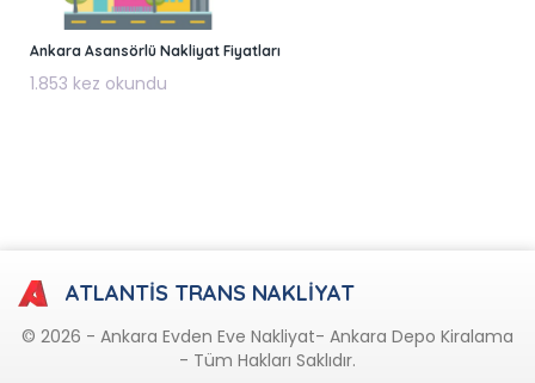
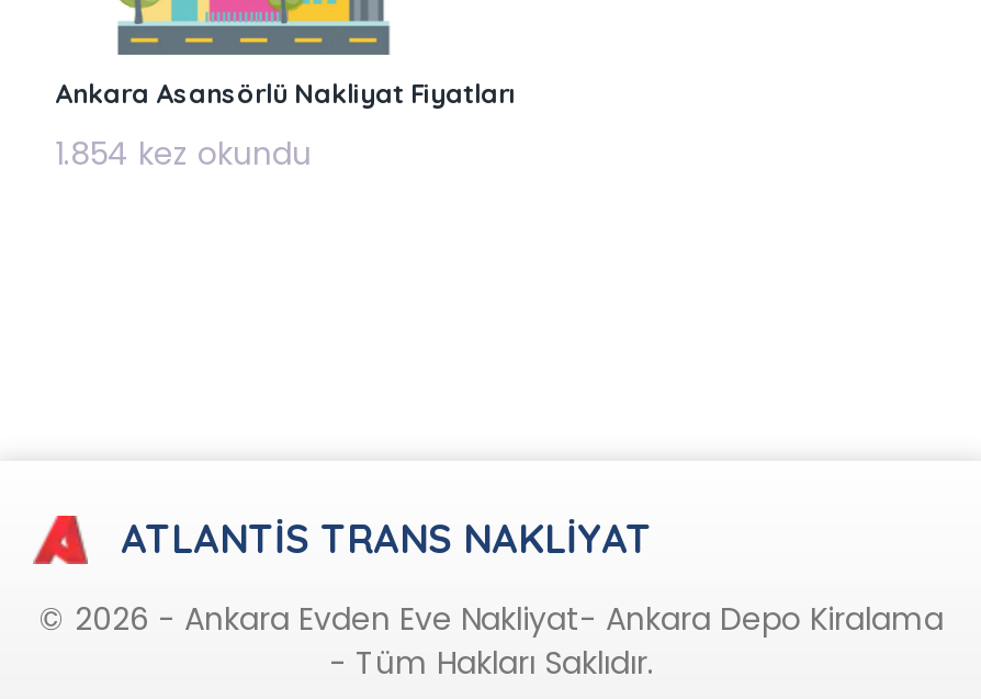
- 1.853 kez okundu
+ 1.854 kez okundu
